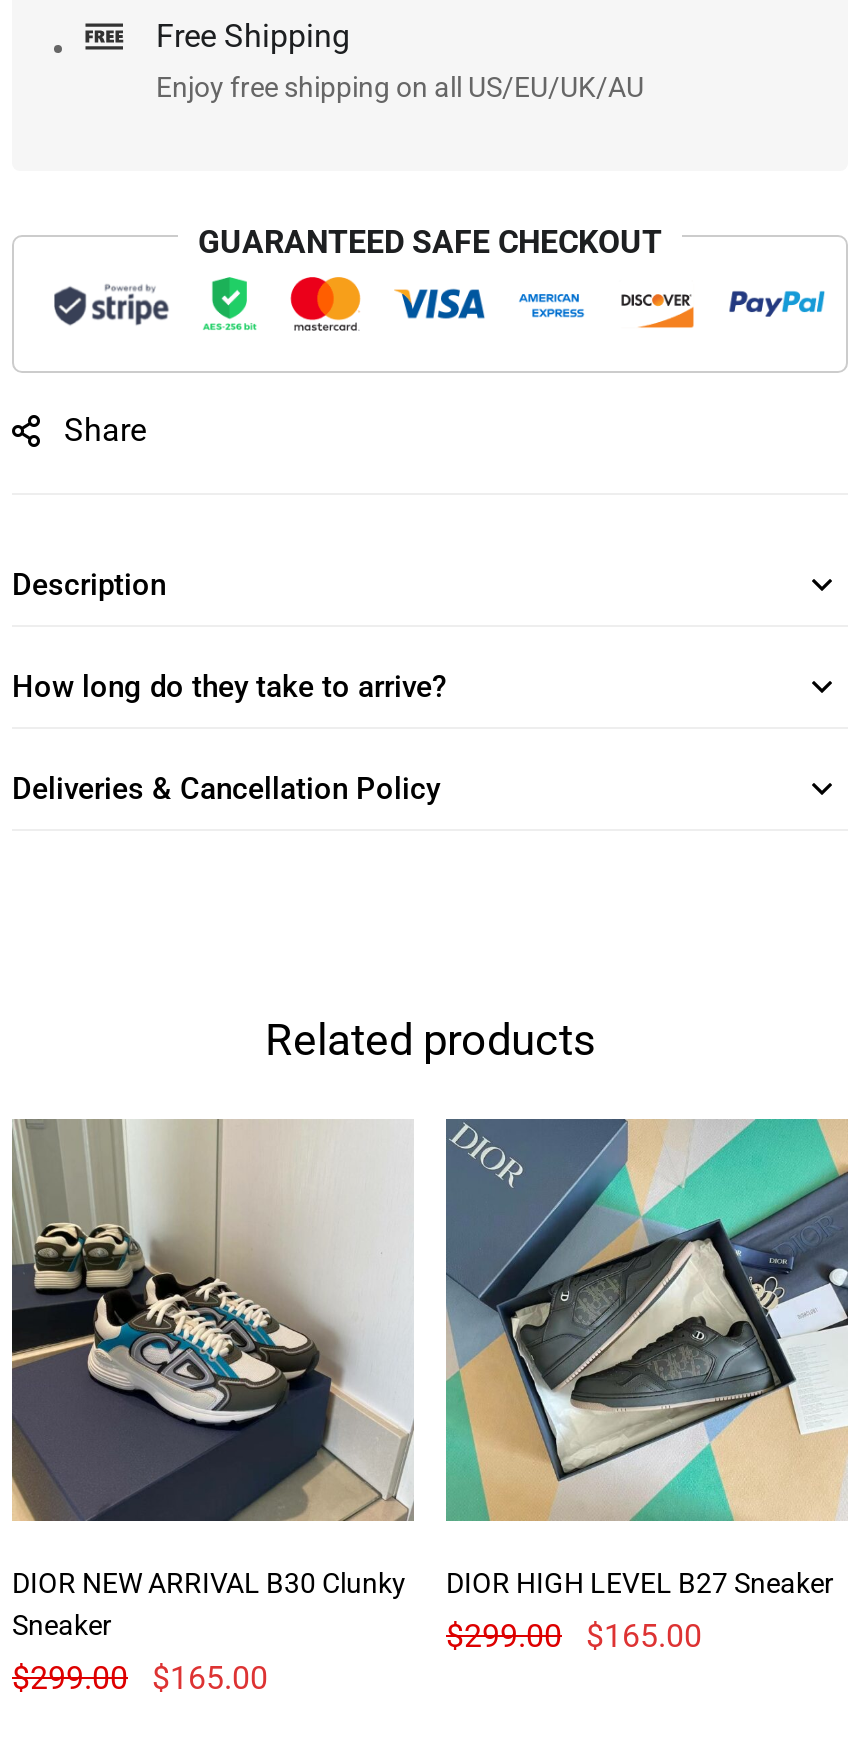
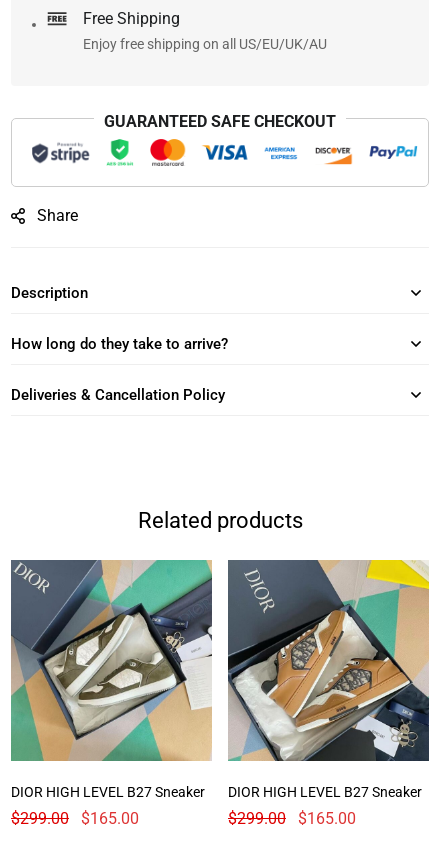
- [image]
- DIOR NEW ARRIVAL B30 Clunky
- Sneaker
+ [image]
+ DIOR HIGH LEVEL B27 Sneaker

- [image]
+ [image]
